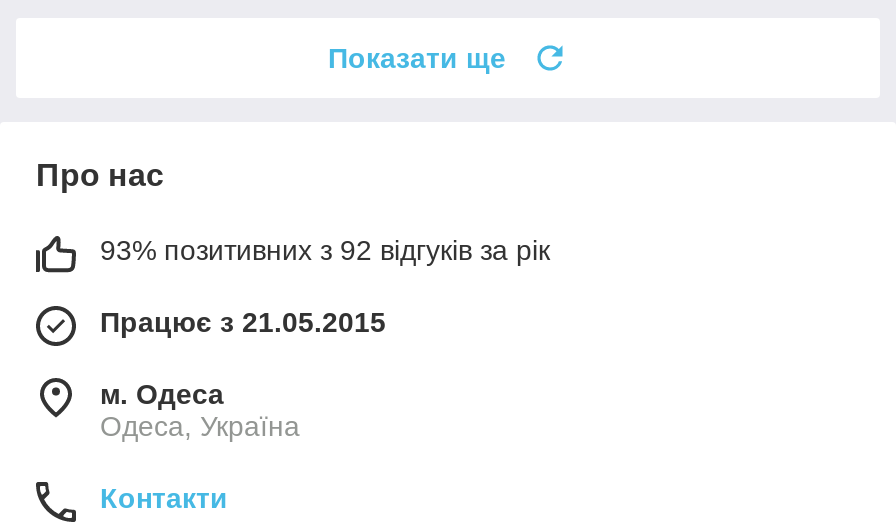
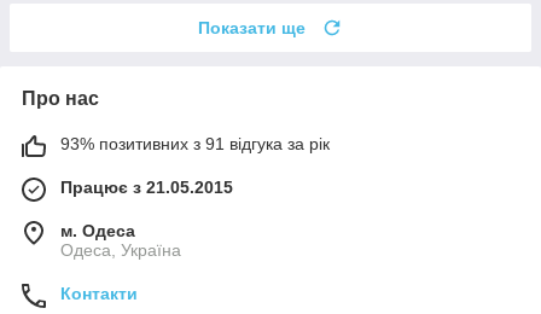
- 93% позитивних з 92 відгуків за рік
+ 93% позитивних з 91 відгука за рік
